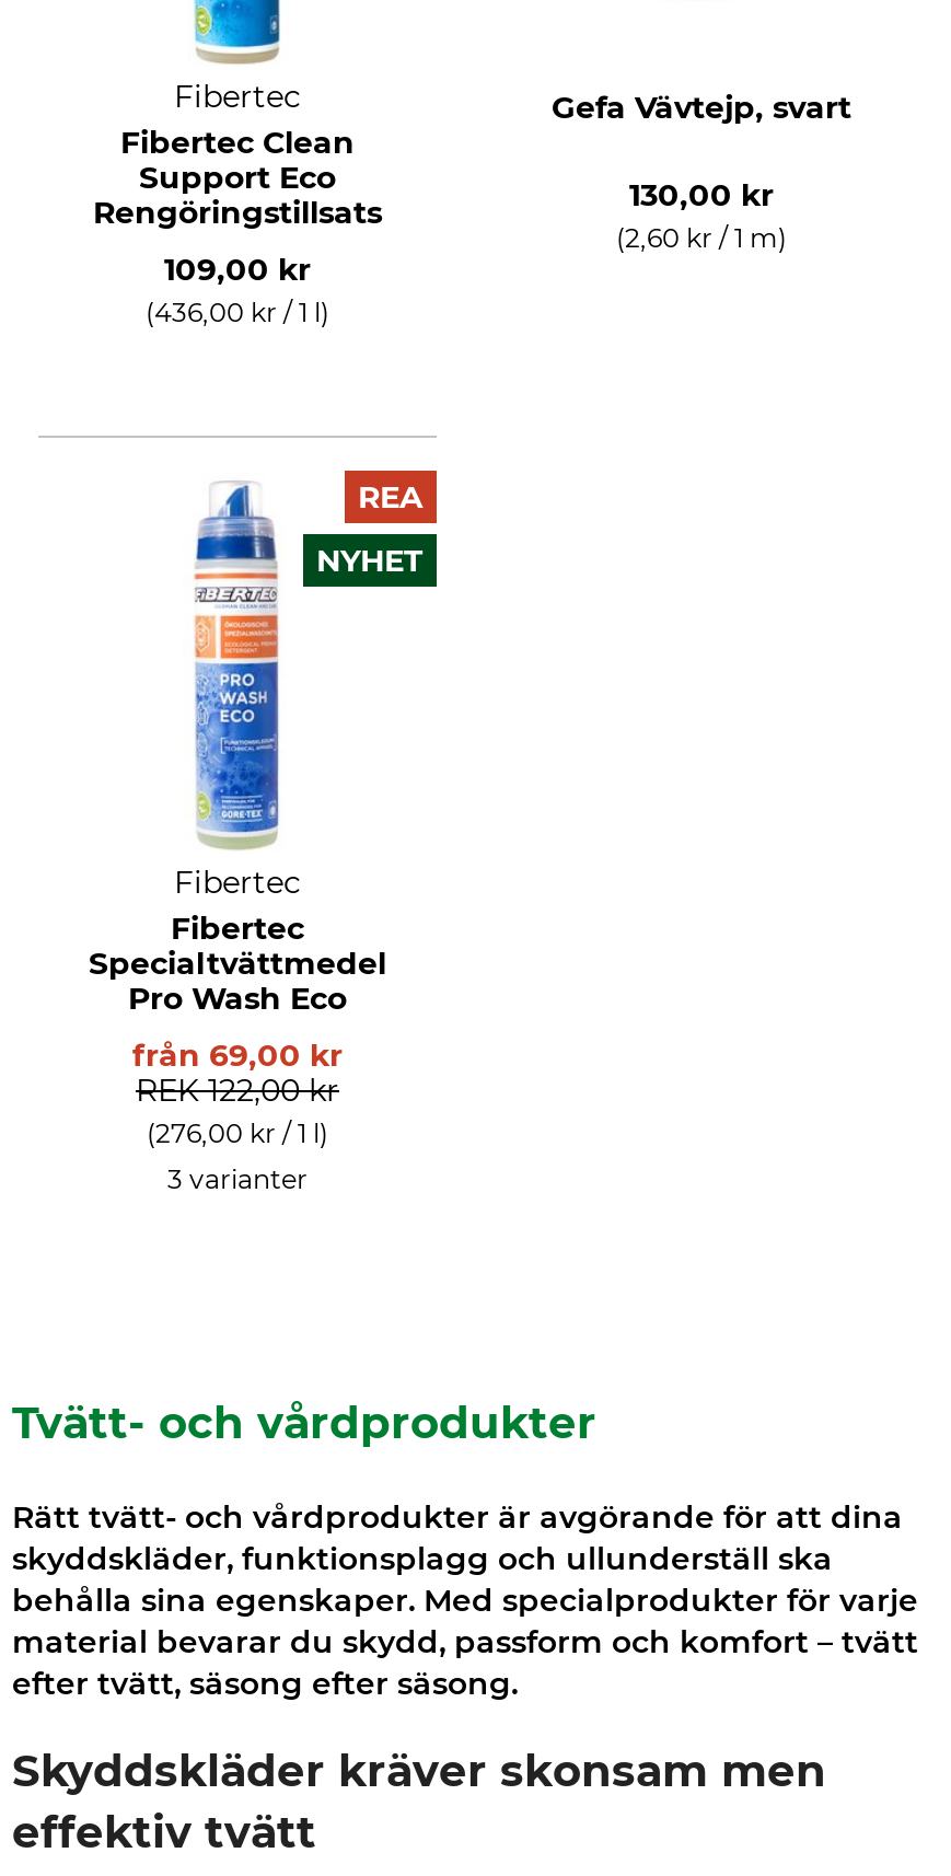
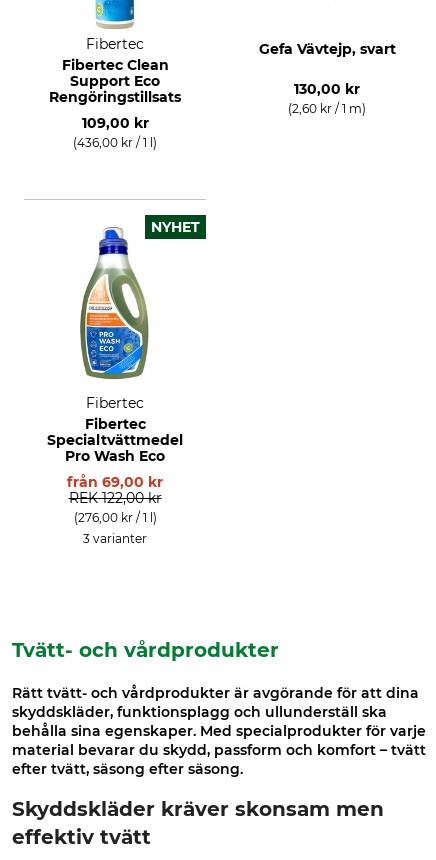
- [image]
+ [image]

- REA

moved up: NYHET
